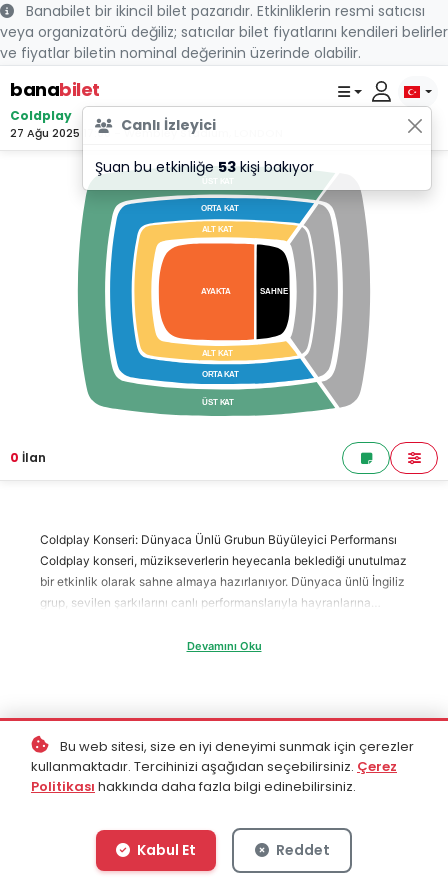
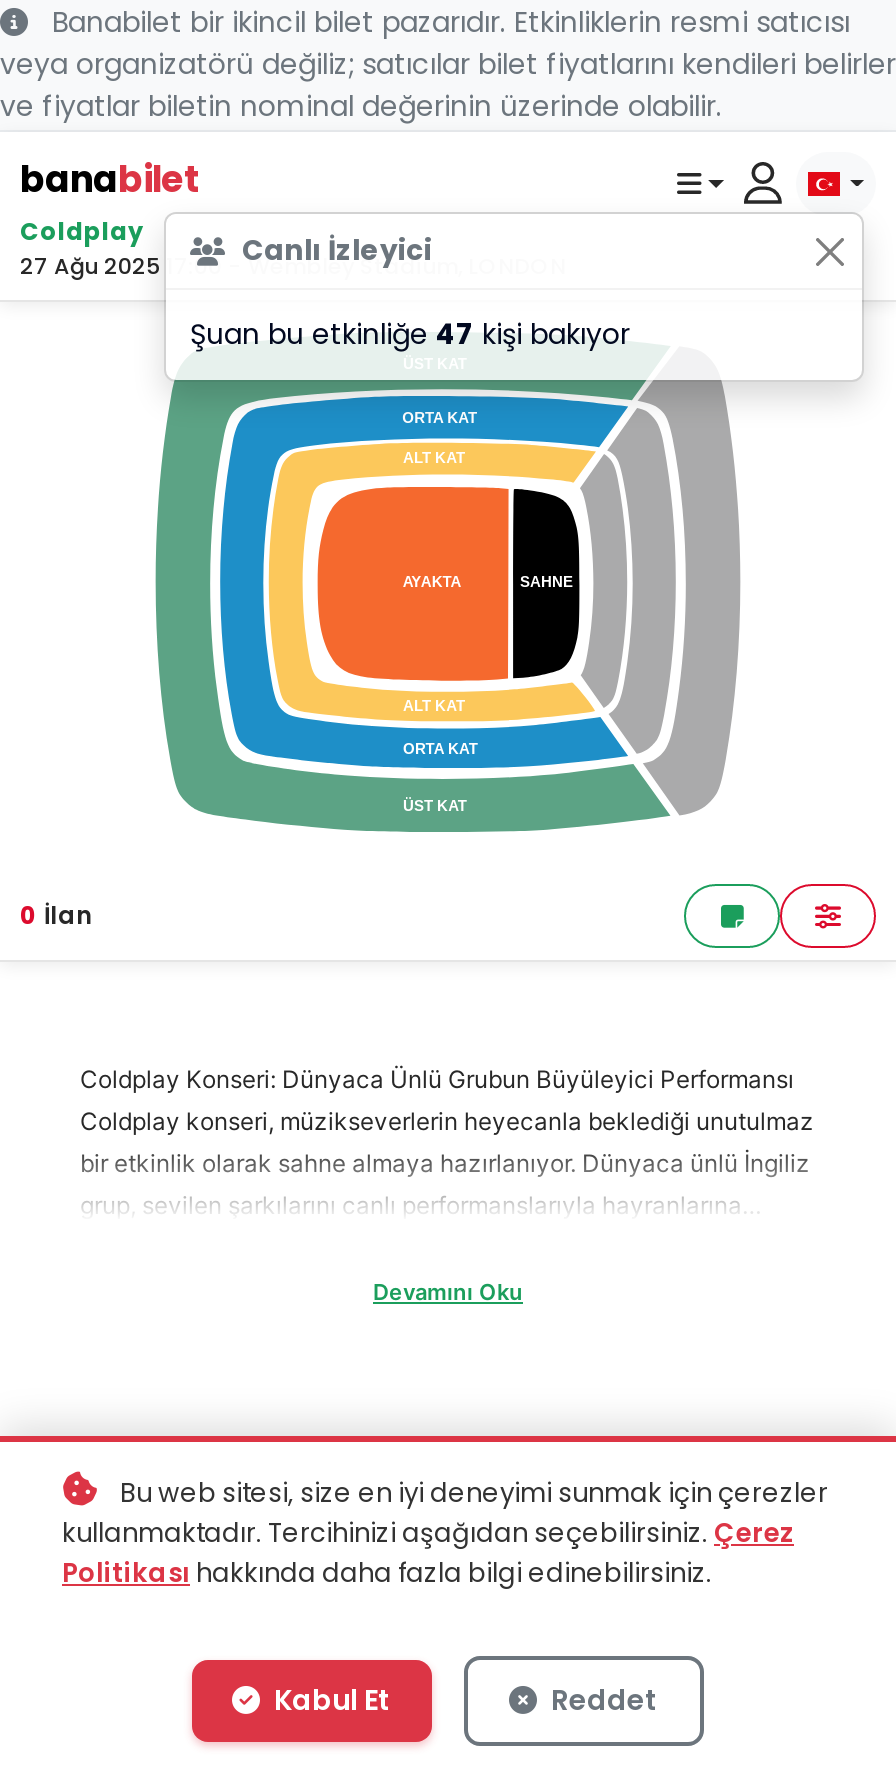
- Şuan bu etkinliğe 53 kişi bakıyor
+ Şuan bu etkinliğe 47 kişi bakıyor
